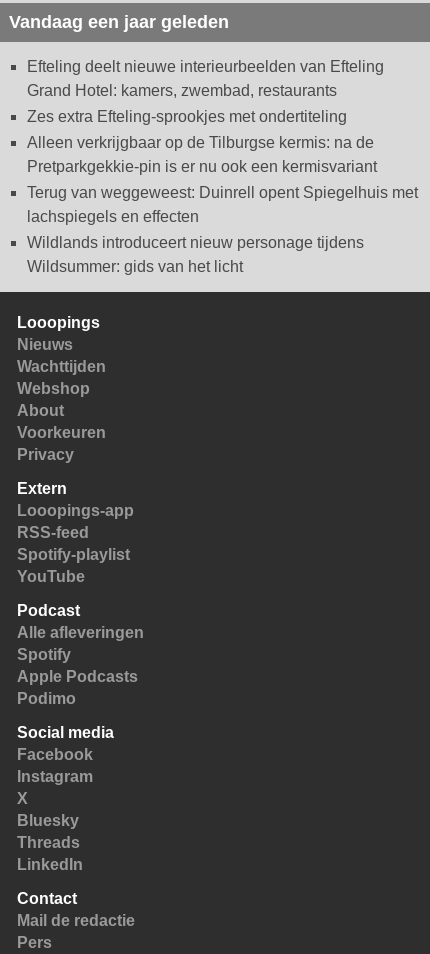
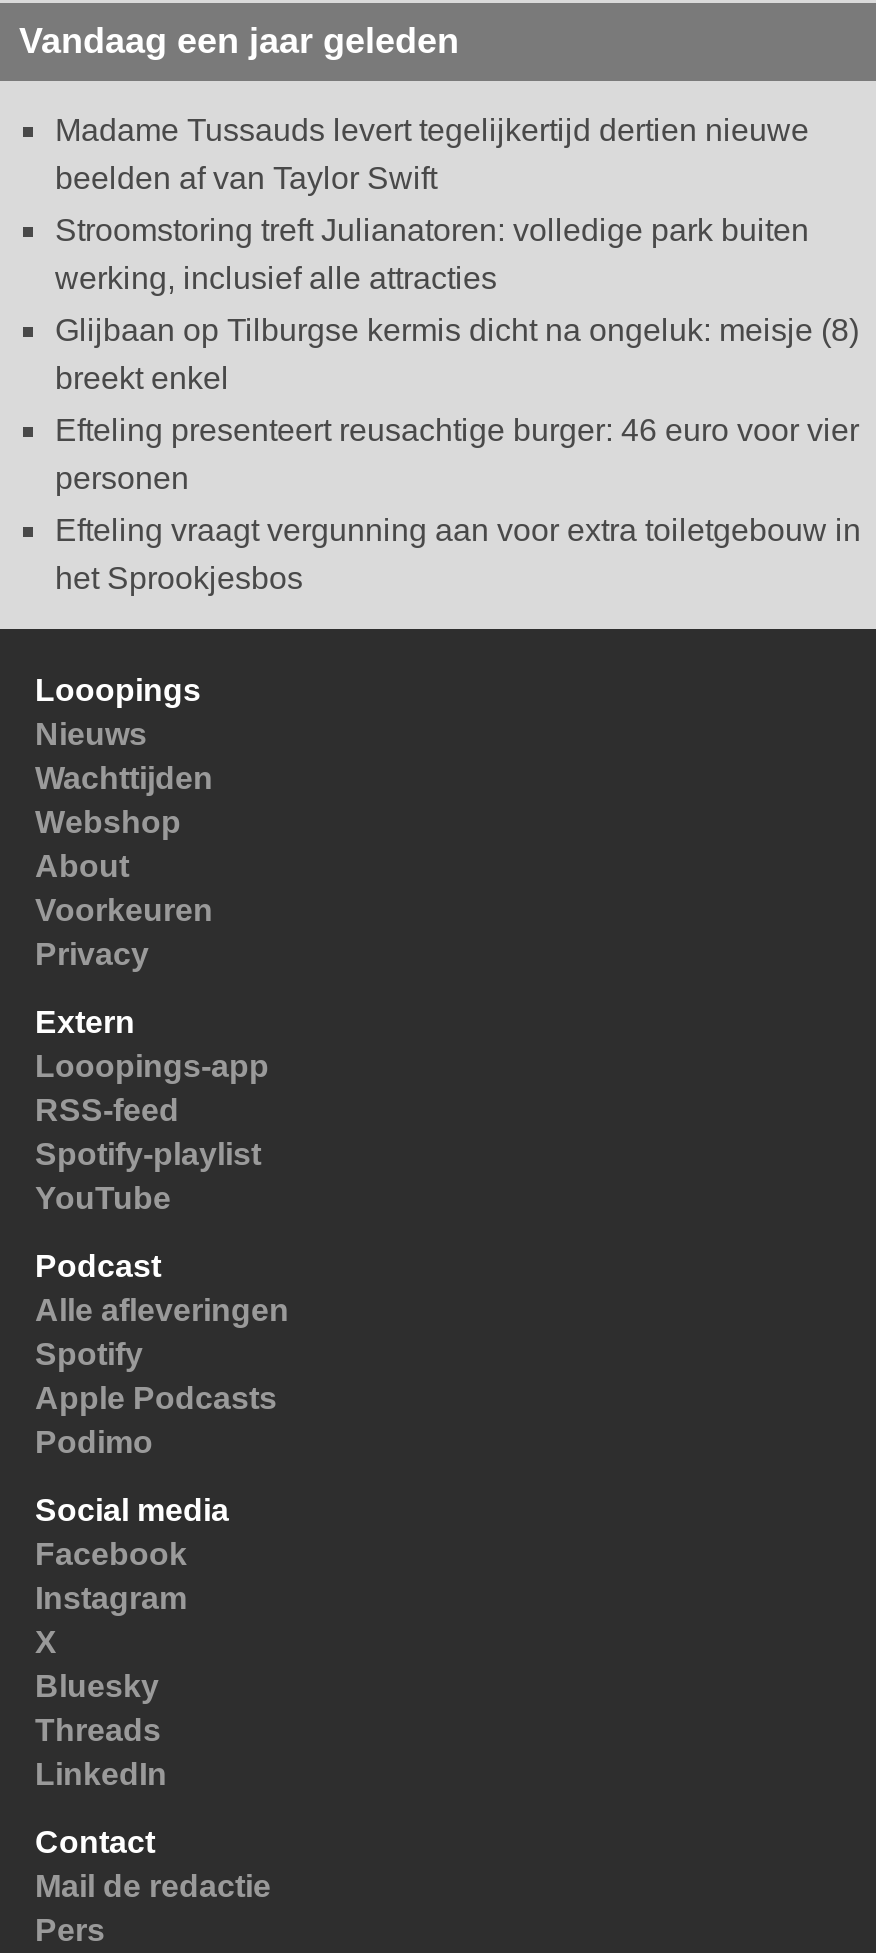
- Efteling deelt nieuwe interieurbeelden van Efteling
- Grand Hotel: kamers, zwembad, restaurants
+ Madame Tussauds levert tegelijkertijd dertien nieuwe
+ beelden af van Taylor Swift

- Zes extra Efteling-sprookjes met ondertiteling
+ Stroomstoring treft Julianatoren: volledige park buiten
+ werking, inclusief alle attracties

- Alleen verkrijgbaar op de Tilburgse kermis: na de
- Pretparkgekkie-pin is er nu ook een kermisvariant
+ Glijbaan op Tilburgse kermis dicht na ongeluk: meisje (8)
+ breekt enkel

- Terug van weggeweest: Duinrell opent Spiegelhuis met
- lachspiegels en effecten
+ Efteling presenteert reusachtige burger: 46 euro voor vier
+ personen

- Wildlands introduceert nieuw personage tijdens
- Wildsummer: gids van het licht
+ Efteling vraagt vergunning aan voor extra toiletgebouw in
+ het Sprookjesbos
